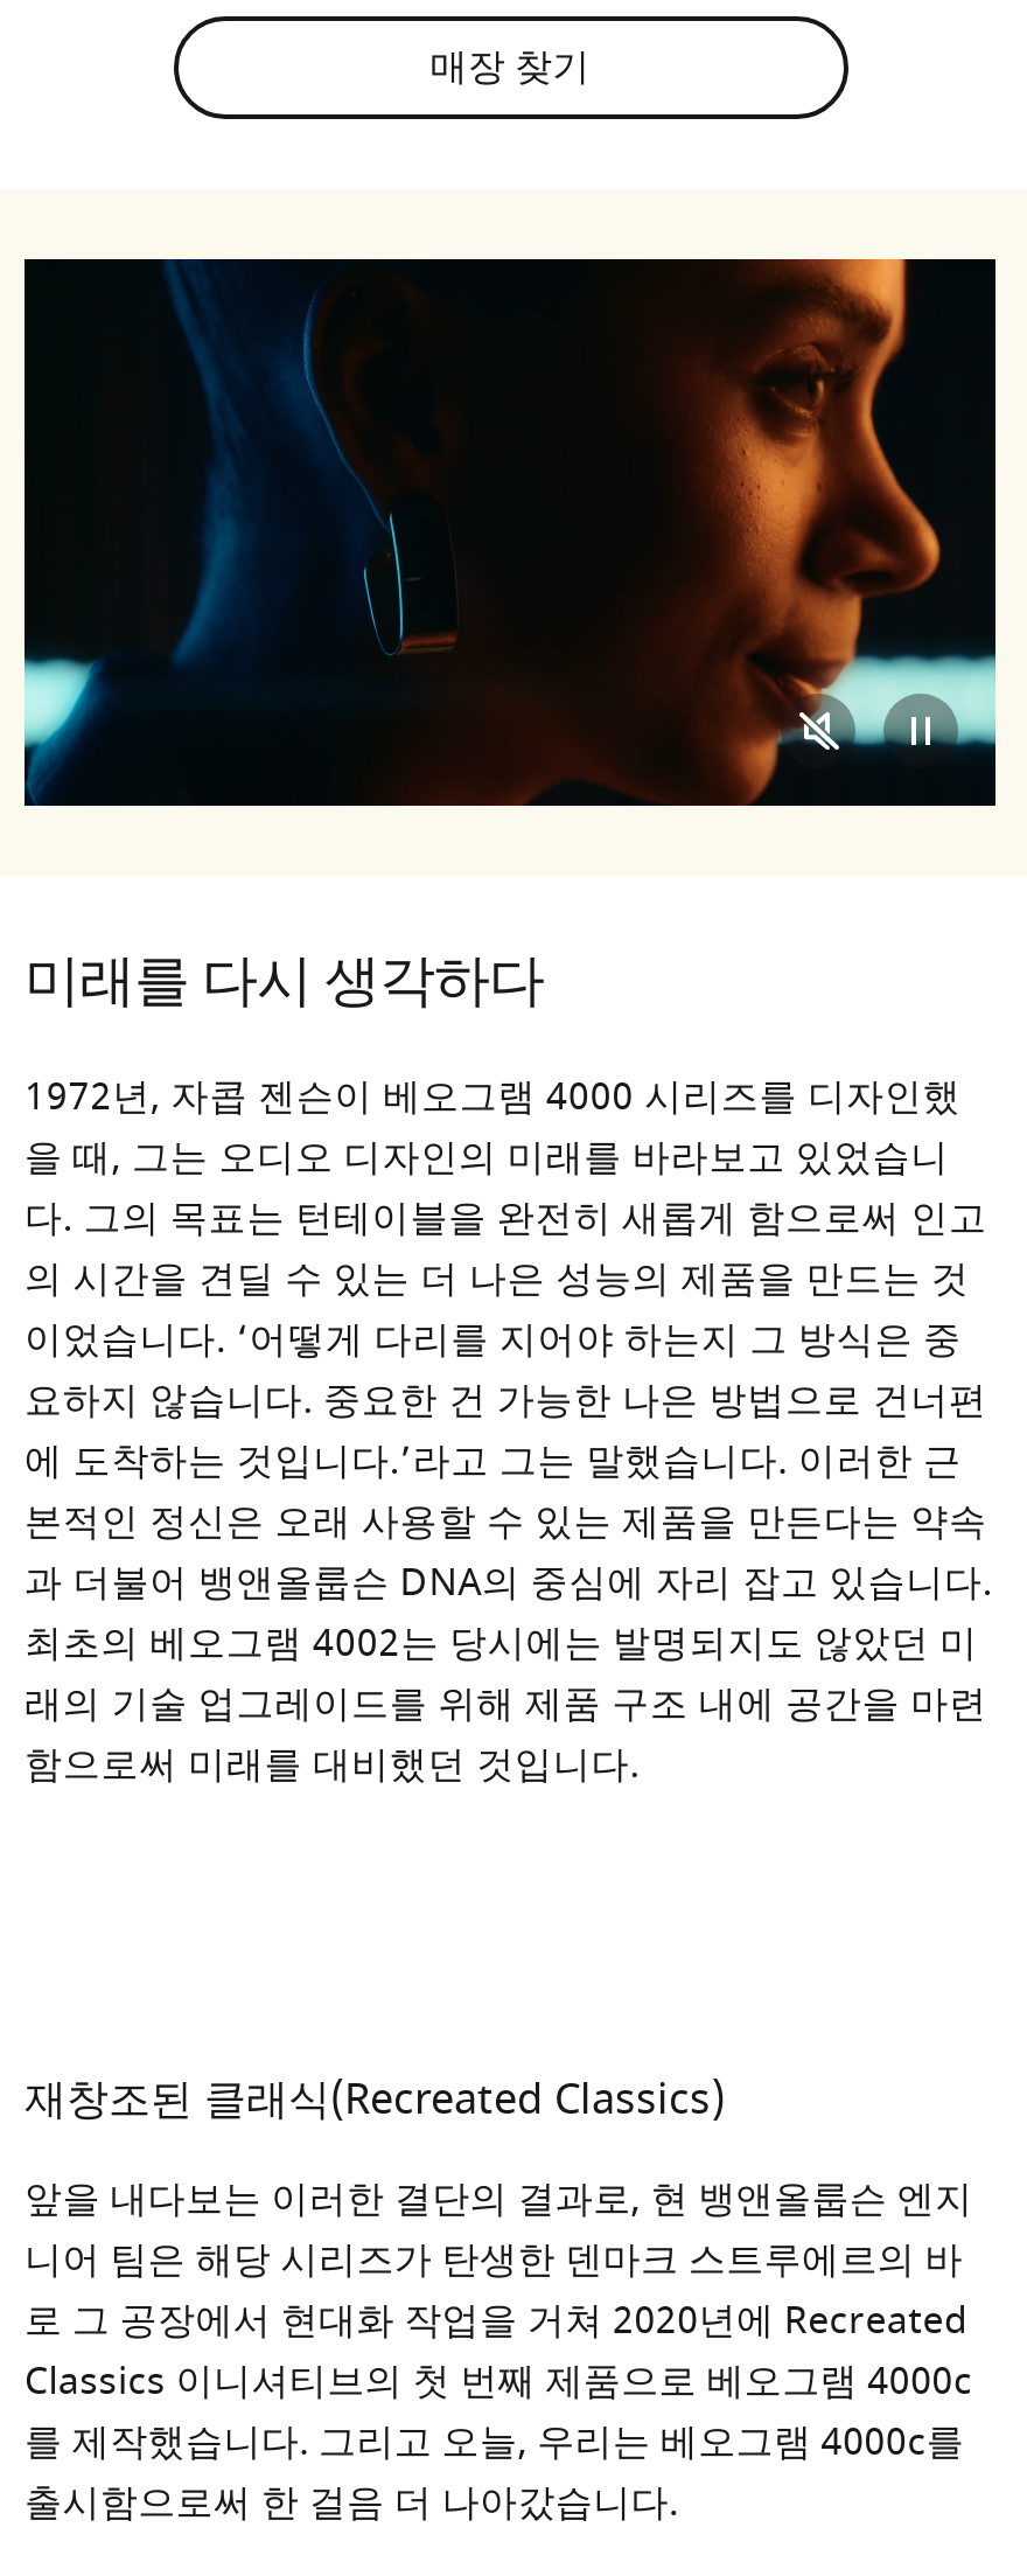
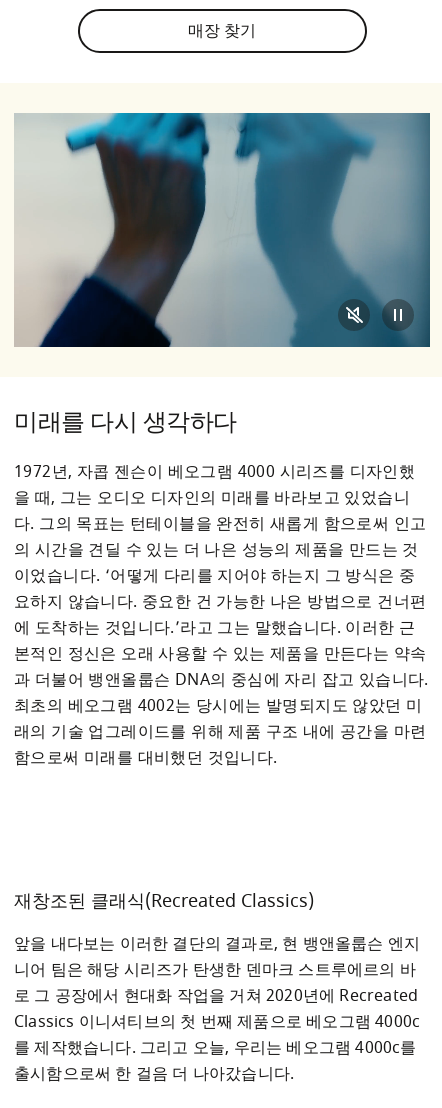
- [image]
+ [image]
